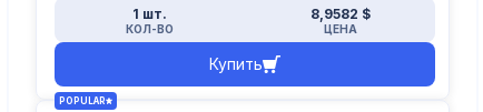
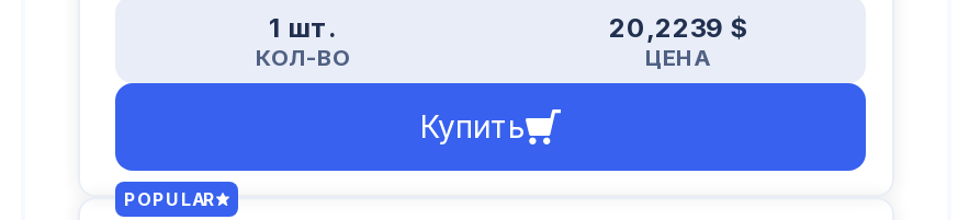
- 8,9582 $
+ 20,2239 $
